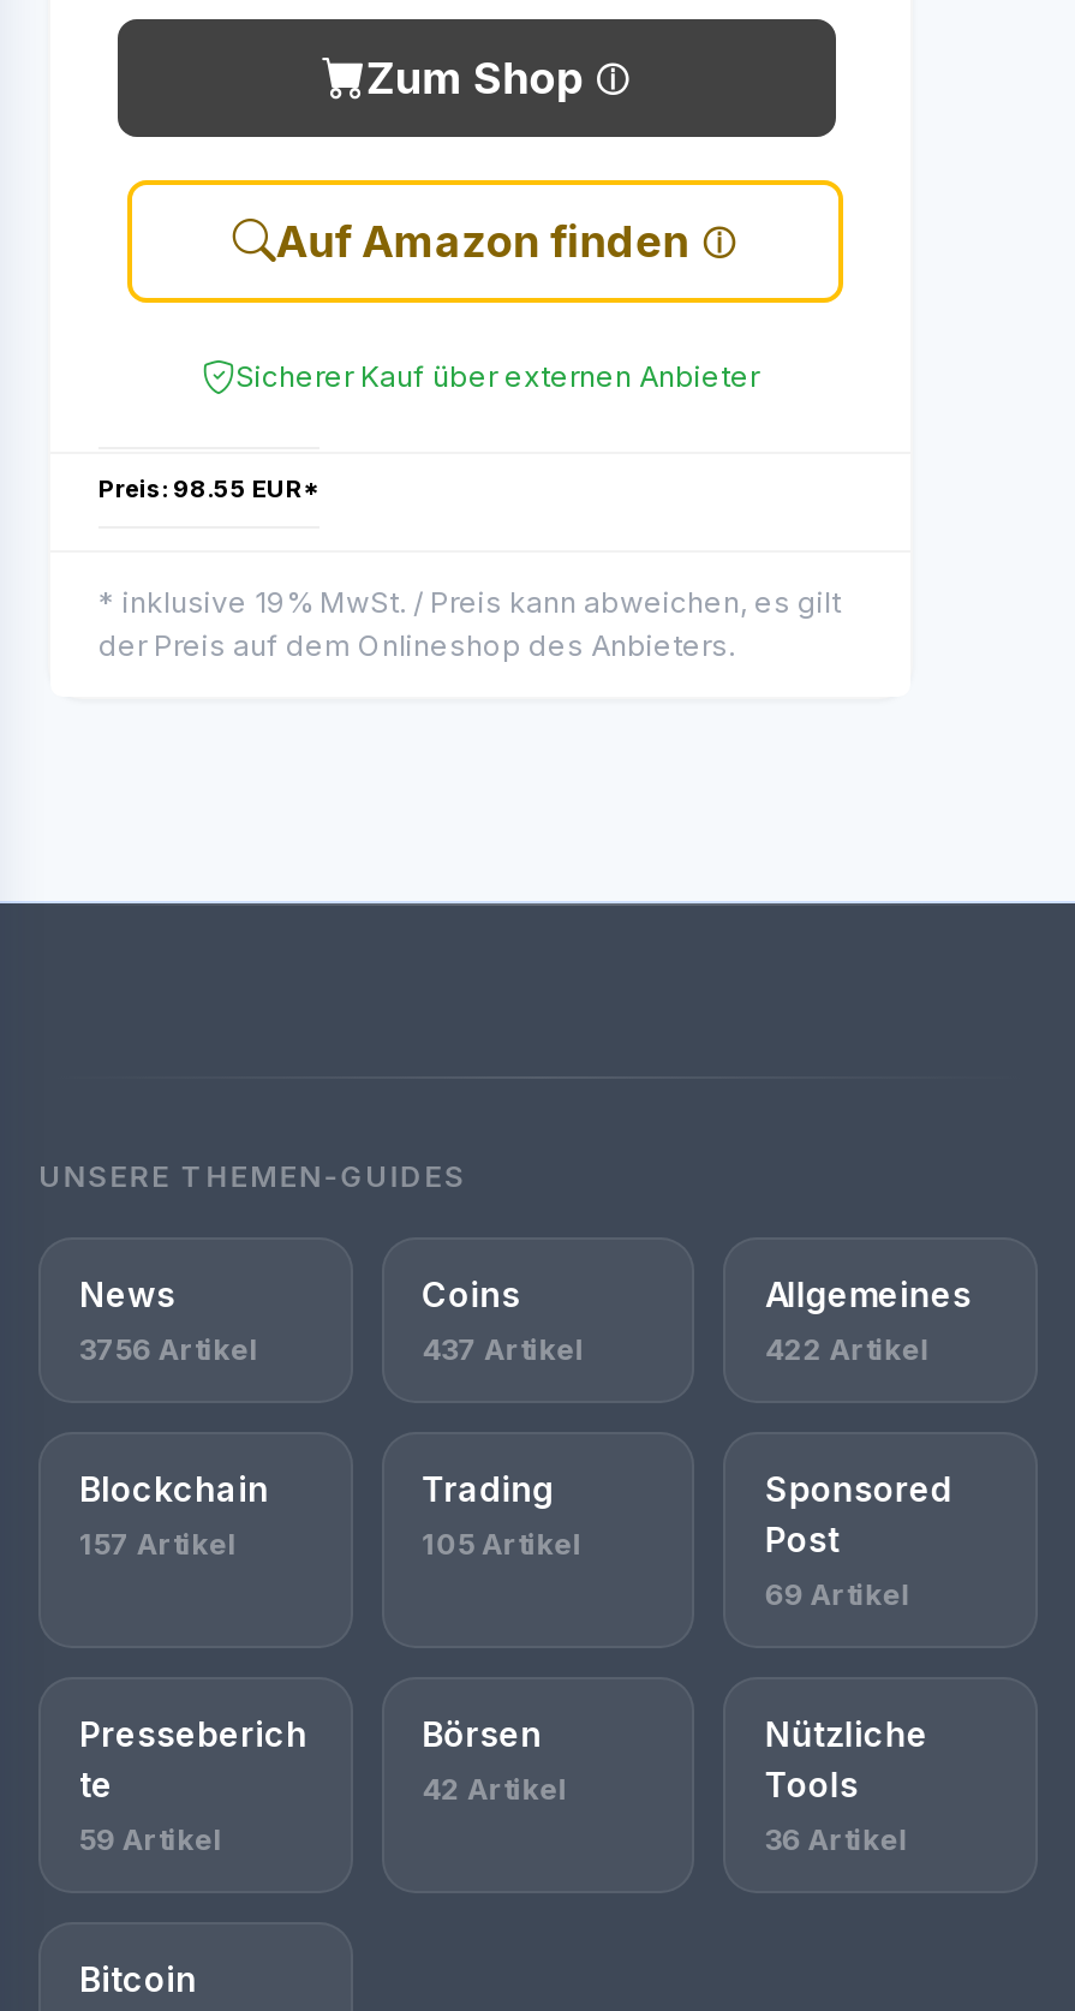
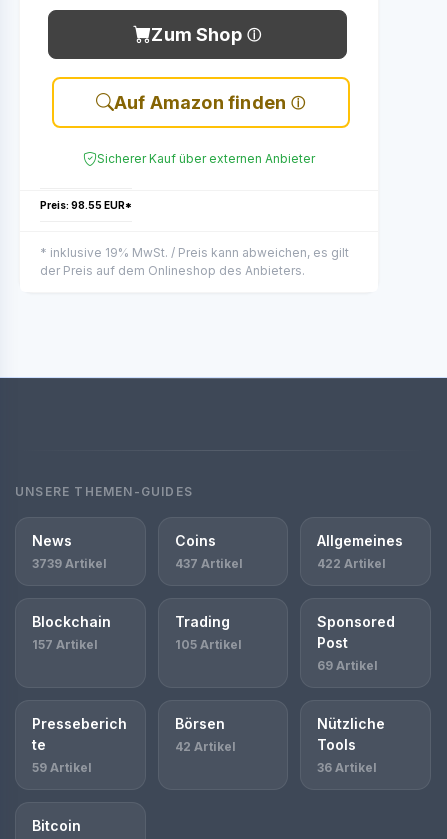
- 3756 Artikel
+ 3739 Artikel
